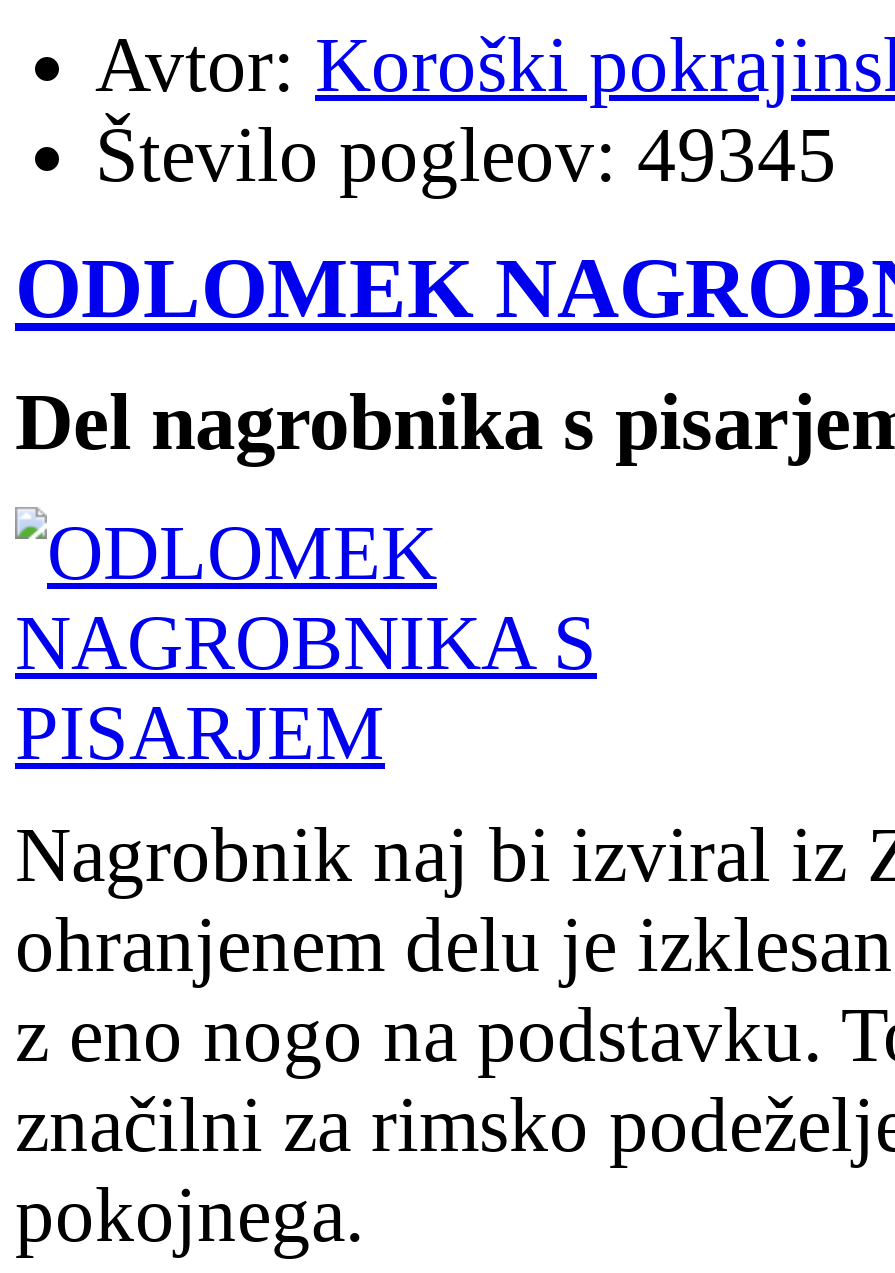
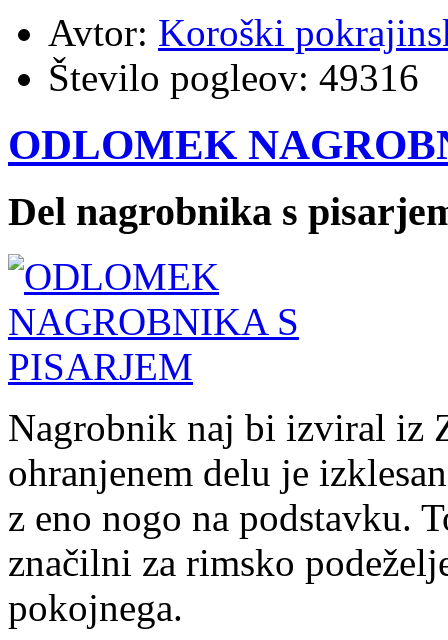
- Število pogleov: 49345
+ Število pogleov: 49316
